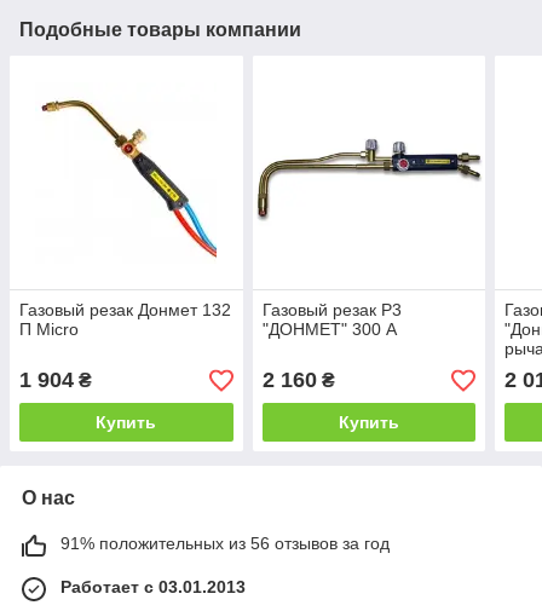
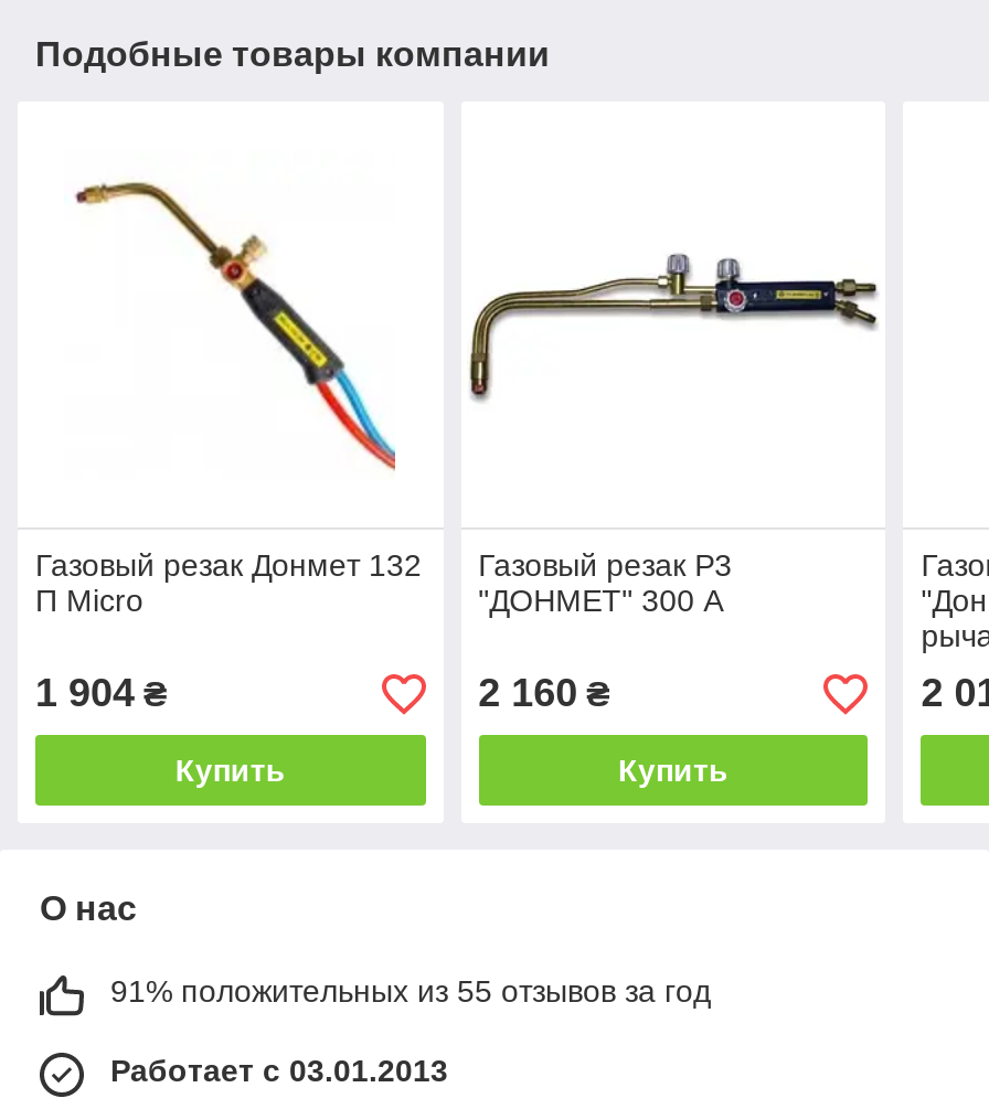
- 91% положительных из 56 отзывов за год
+ 91% положительных из 55 отзывов за год
